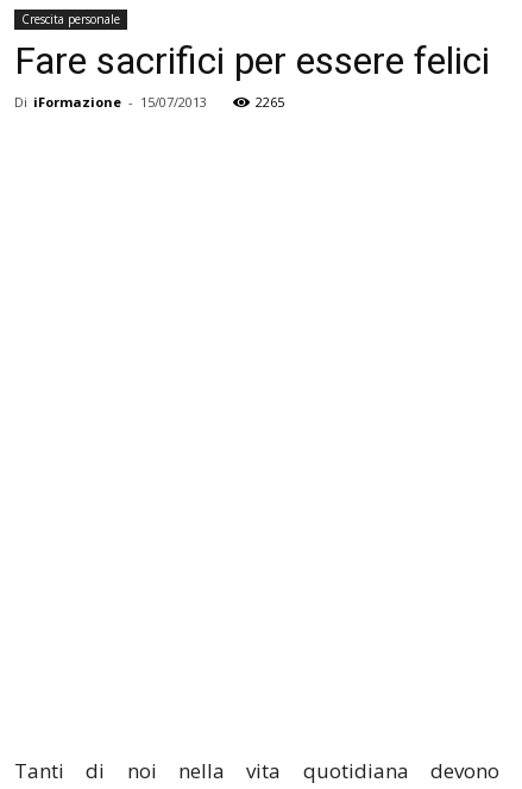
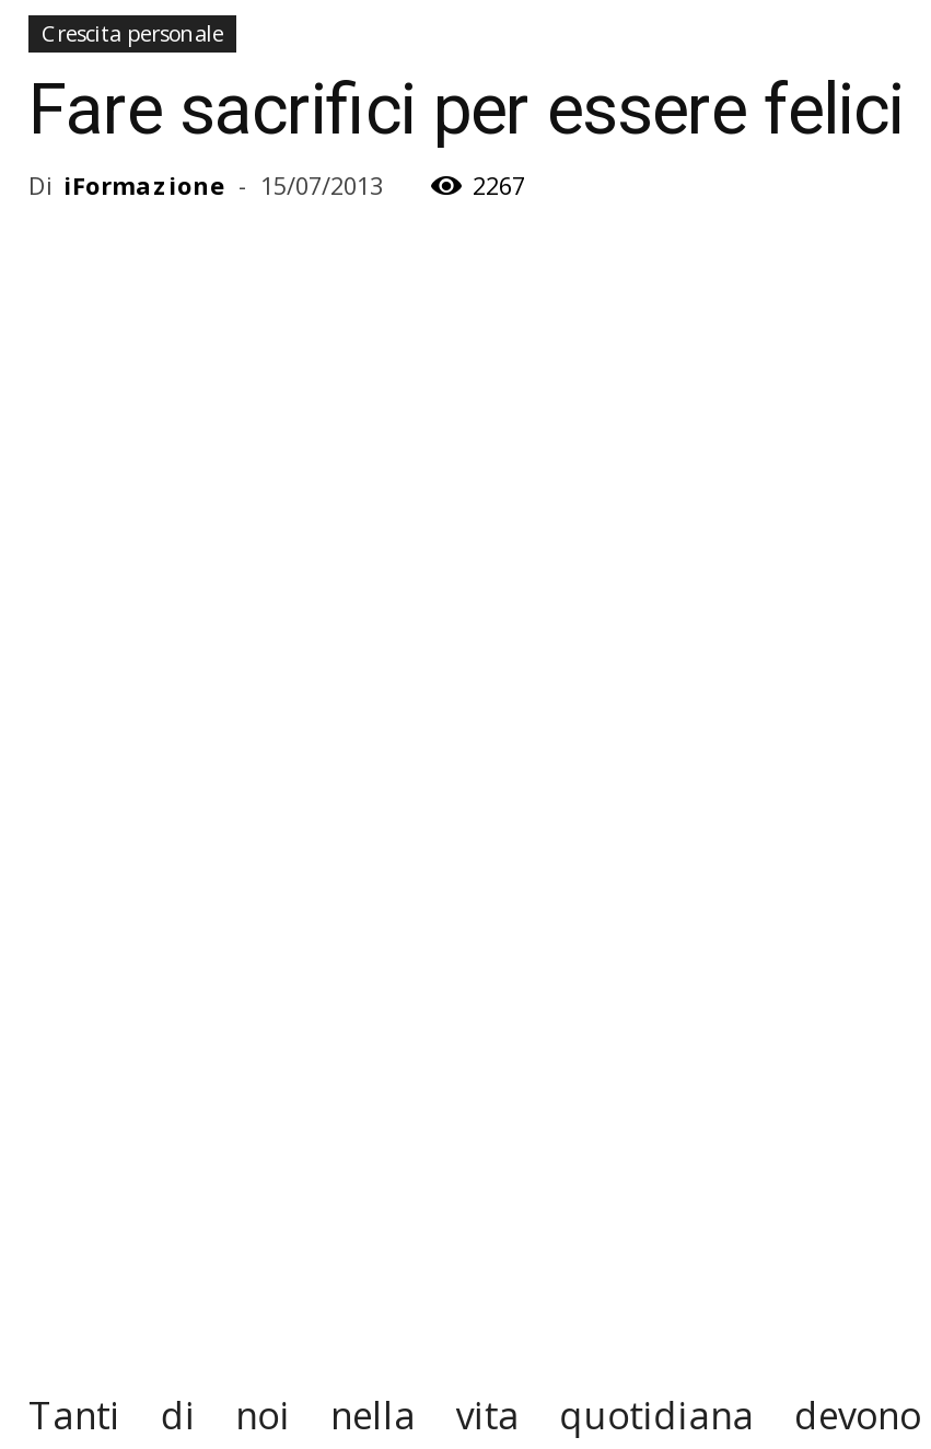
- 2265
+ 2267
